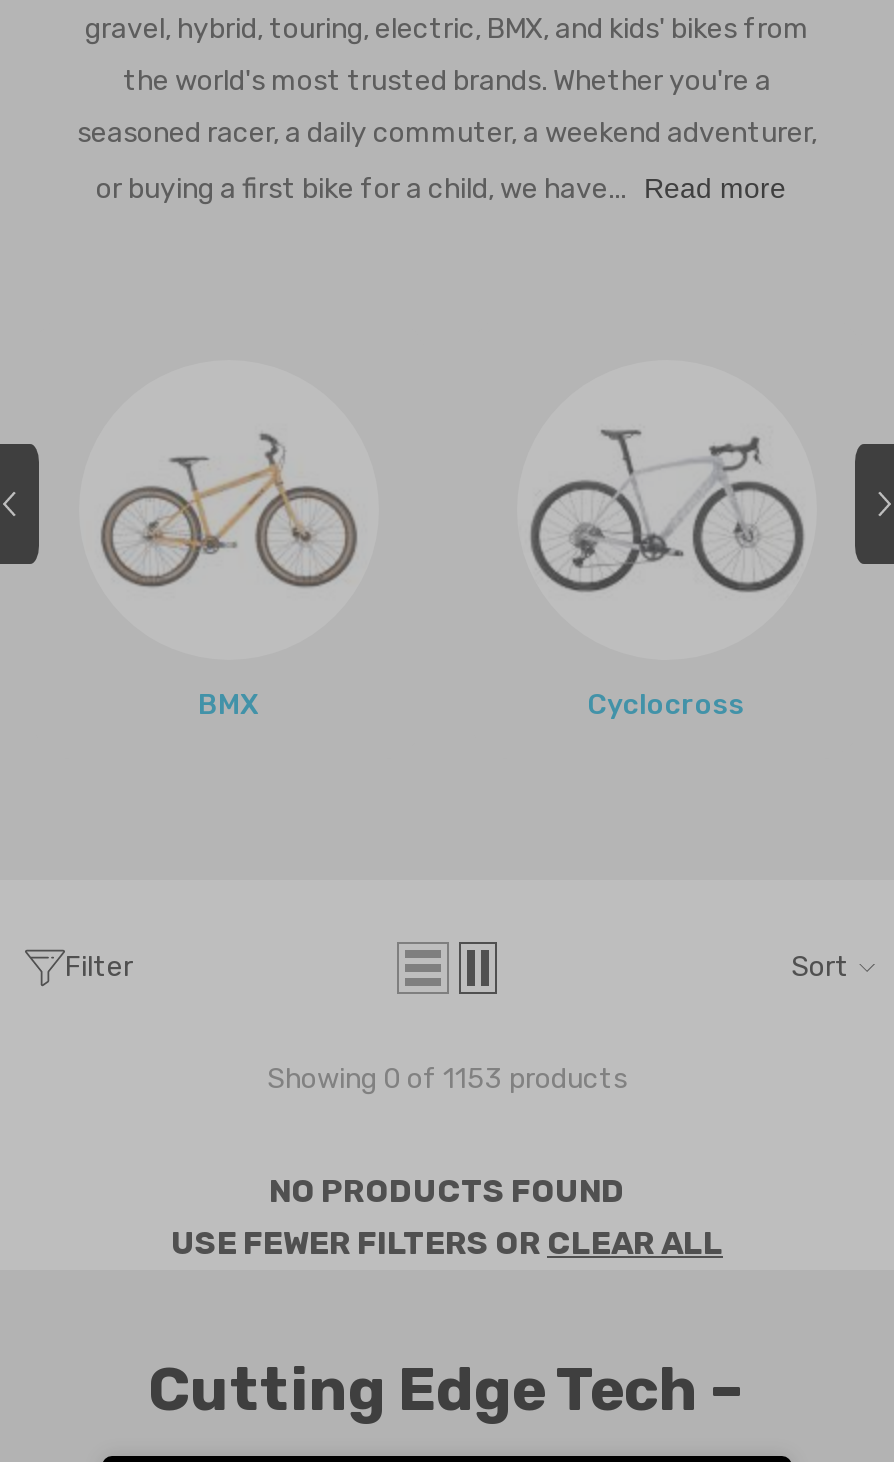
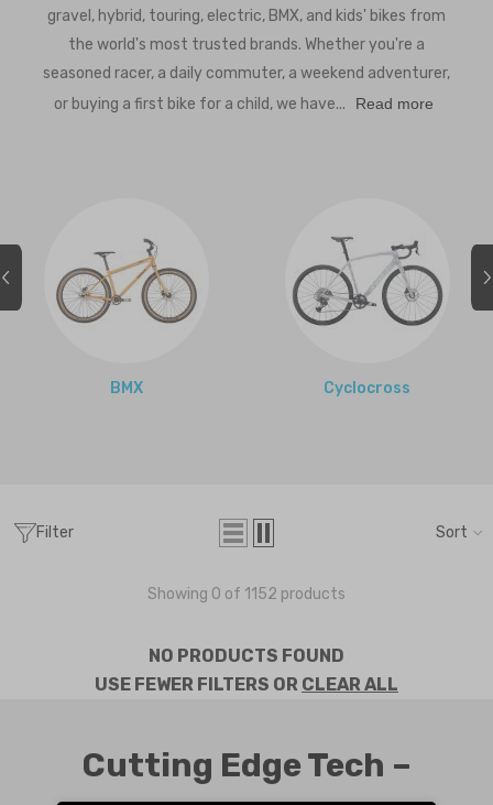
- Showing 0 of 1153 products
+ Showing 0 of 1152 products
